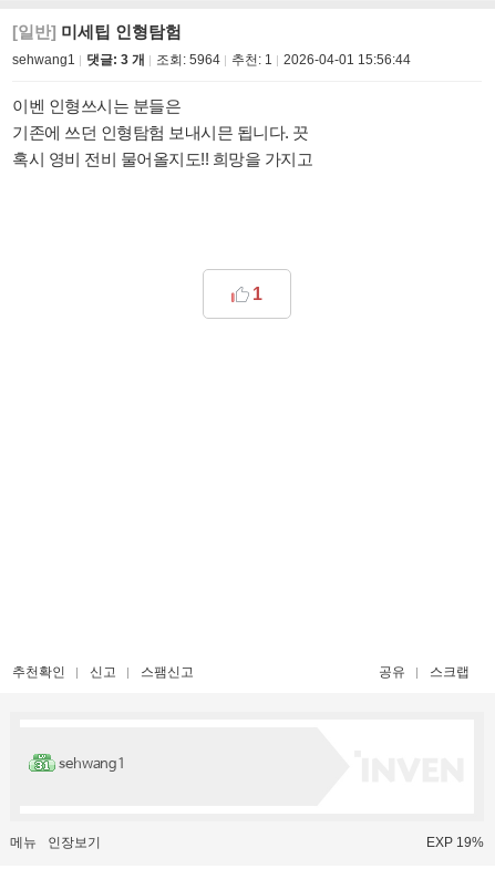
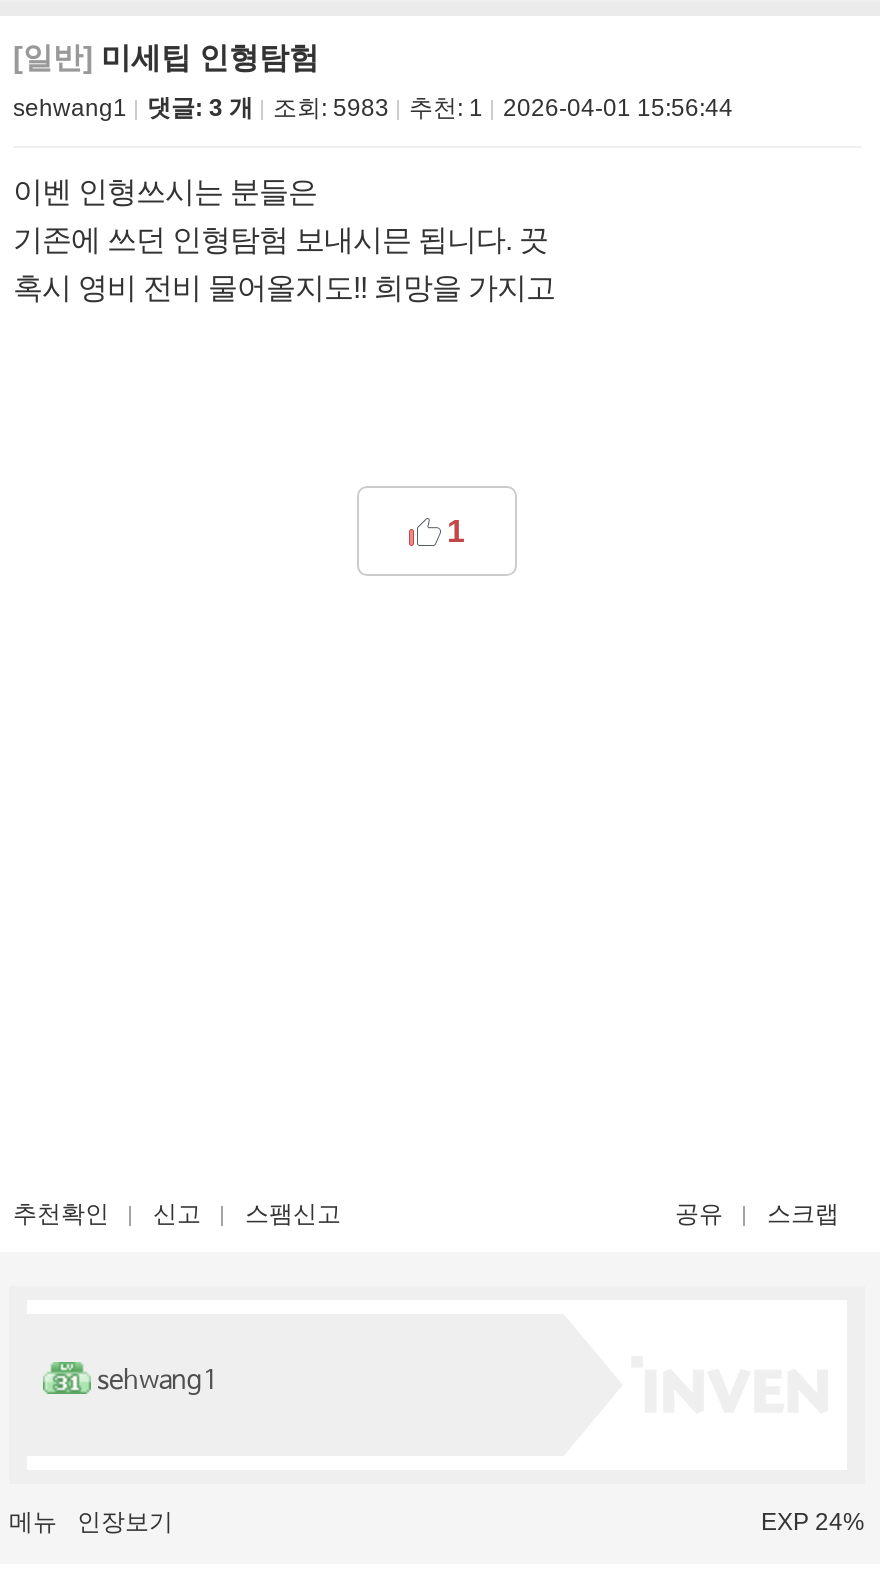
- sehwang1 댓글: 3 개 조회: 5964 추천: 1 2026-04-01 15:56:44
+ sehwang1 댓글: 3 개 조회: 5983 추천: 1 2026-04-01 15:56:44

- EXP 19%
+ EXP 24%
